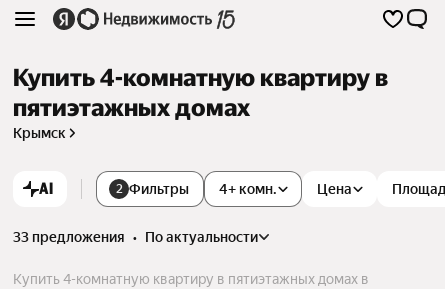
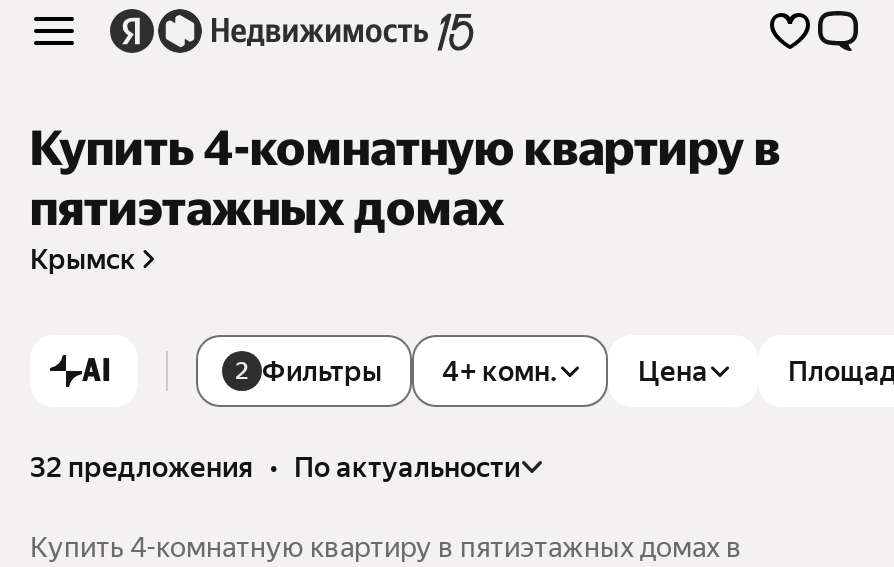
- 33 предложения • по актуальности
+ 32 предложения • по актуальности
